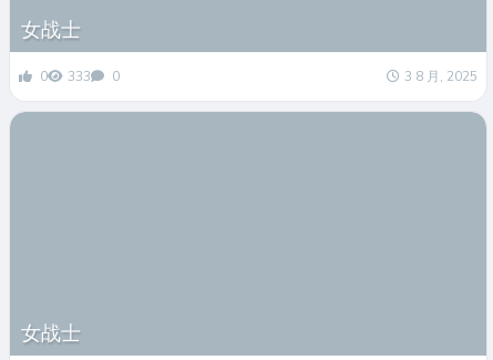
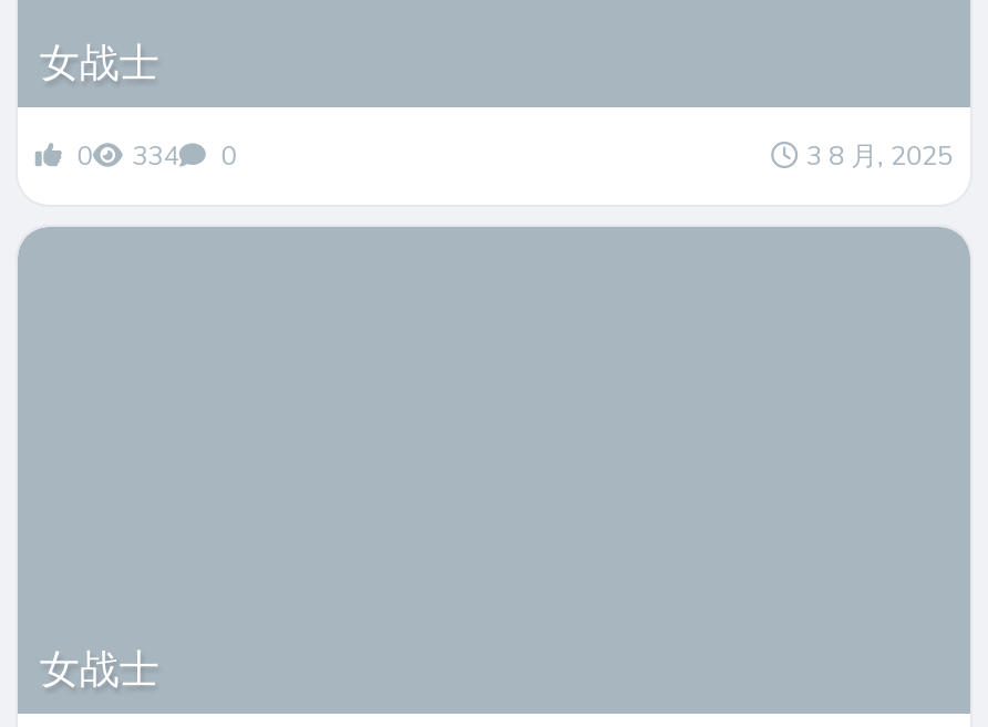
- 333
+ 334
